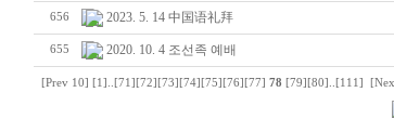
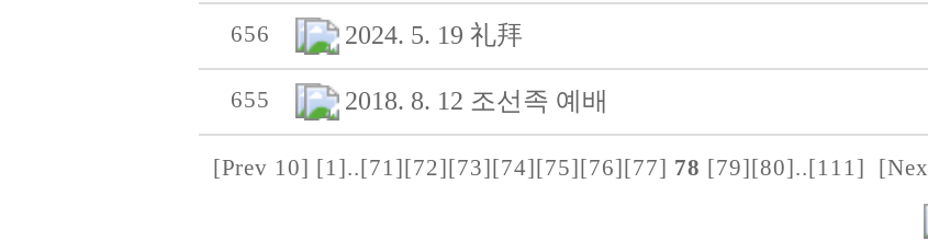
- 2023. 5. 14 中国语礼拜
+ 2024. 5. 19 礼拜

- 2020. 10. 4 조선족 예배
+ 2018. 8. 12 조선족 예배
